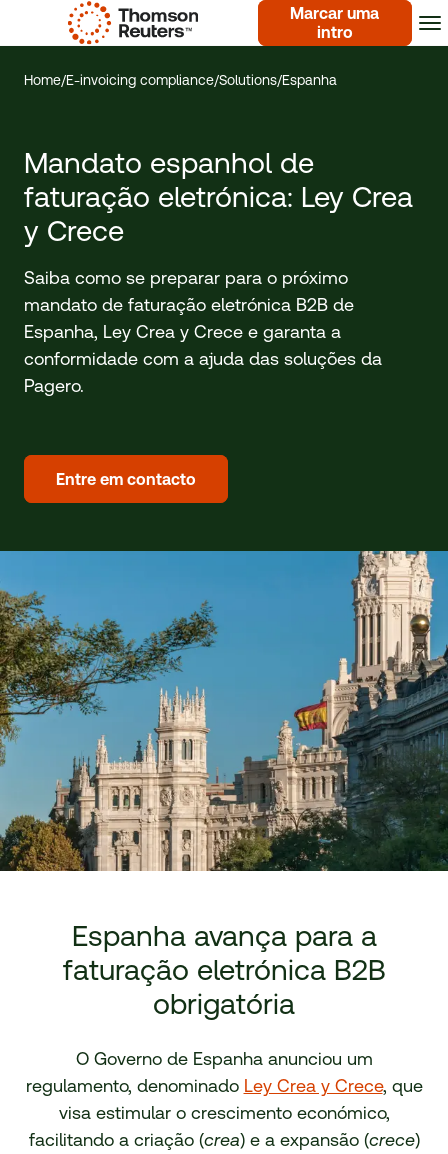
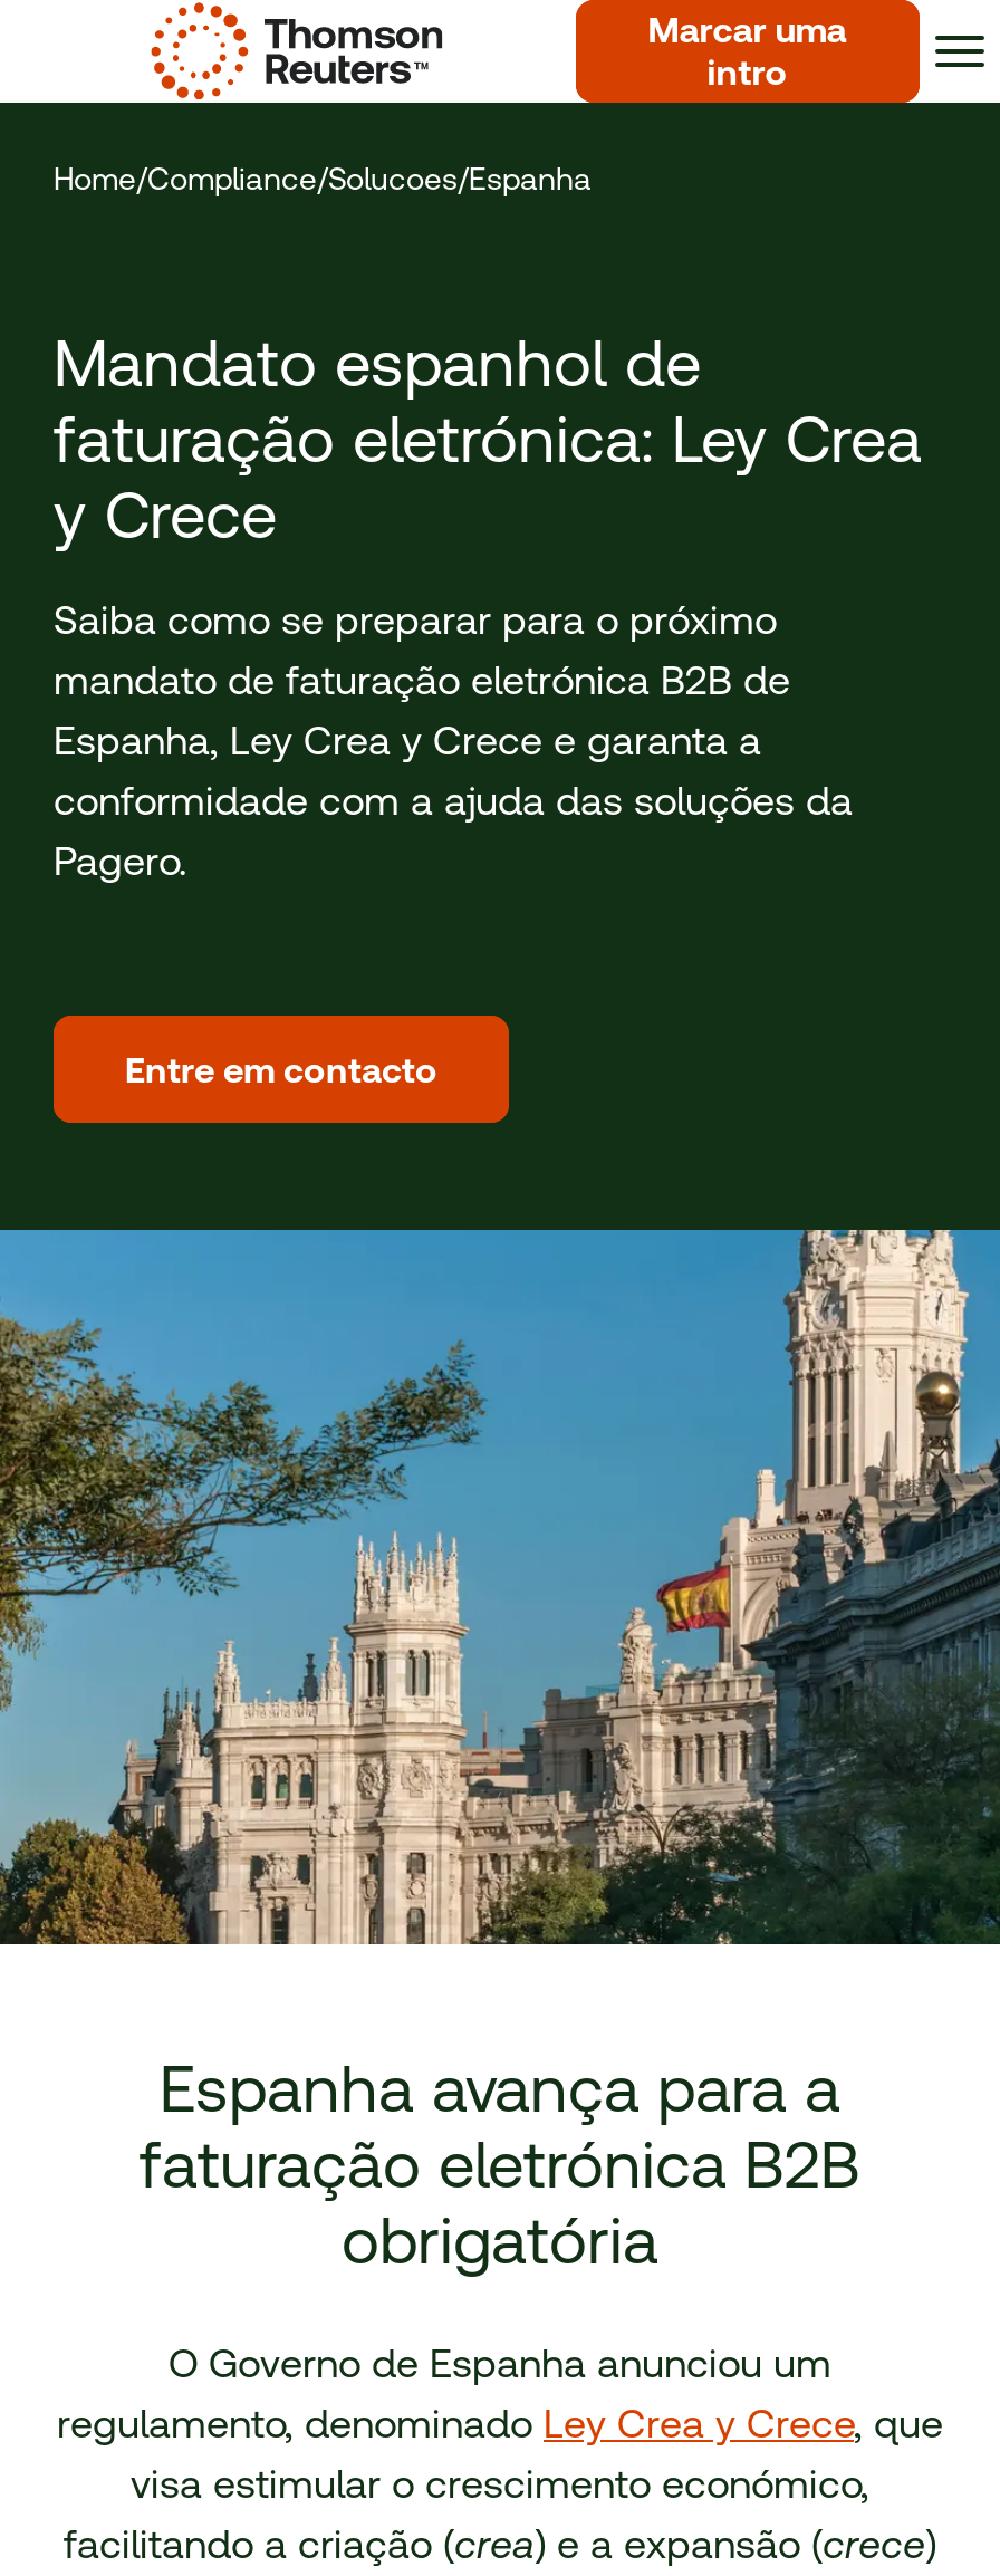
- Home/E-invoicing compliance/Solutions/Espanha
+ Home/Compliance/Solucoes/Espanha
